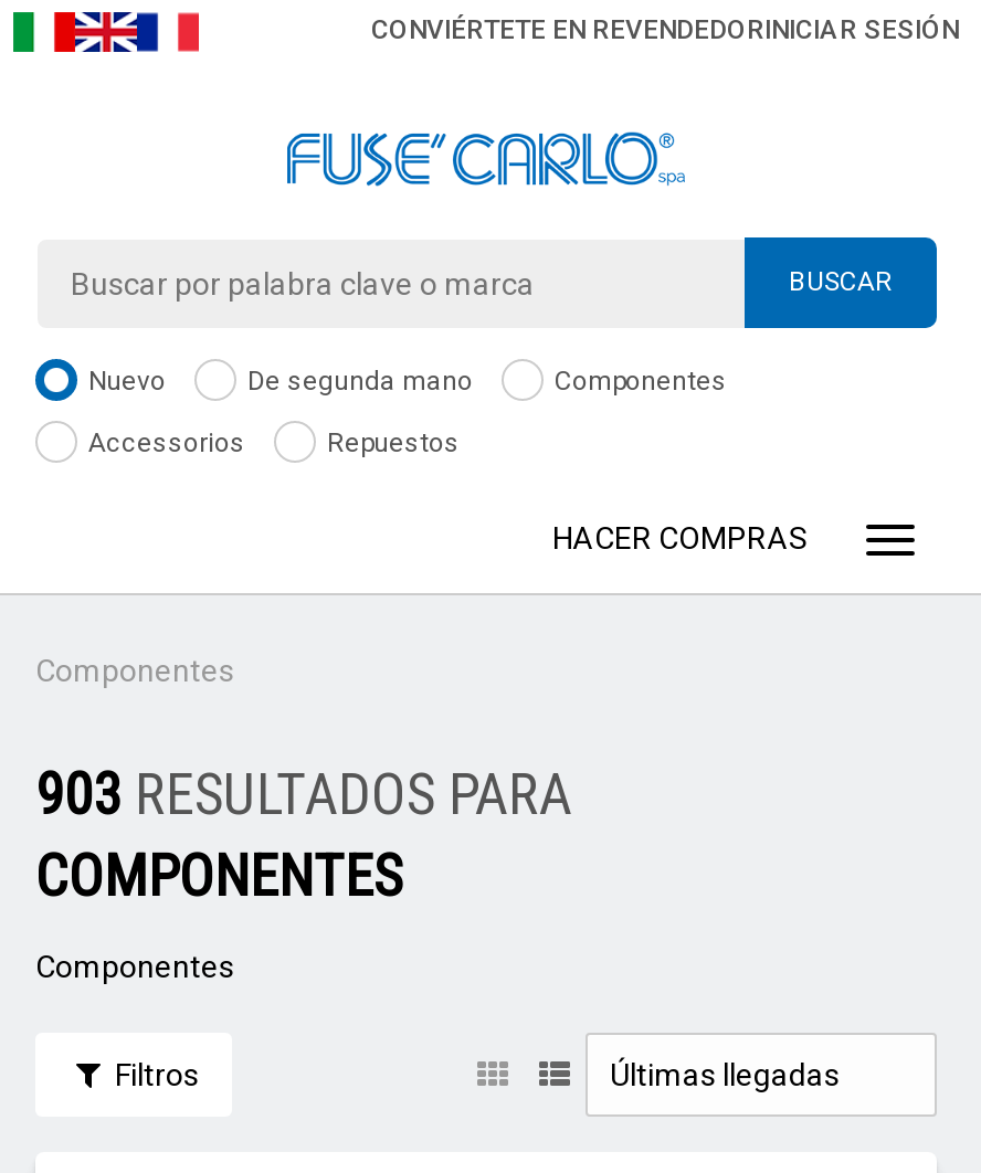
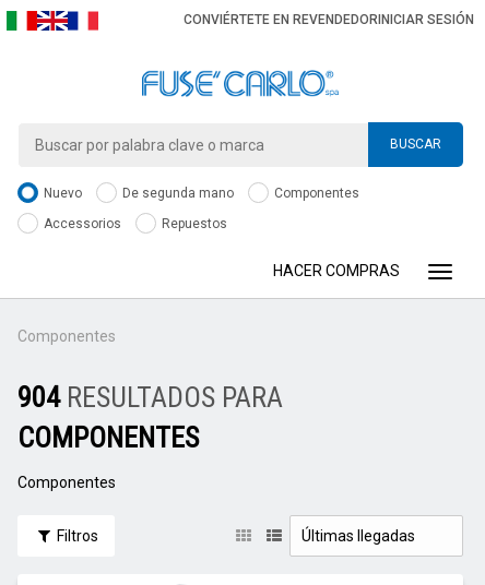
- 903 RESULTADOS PARA
+ 904 RESULTADOS PARA
